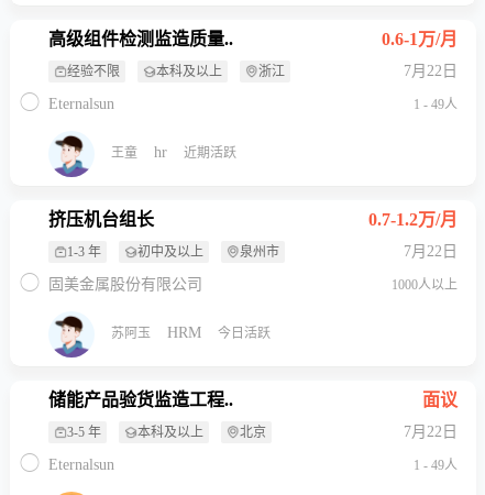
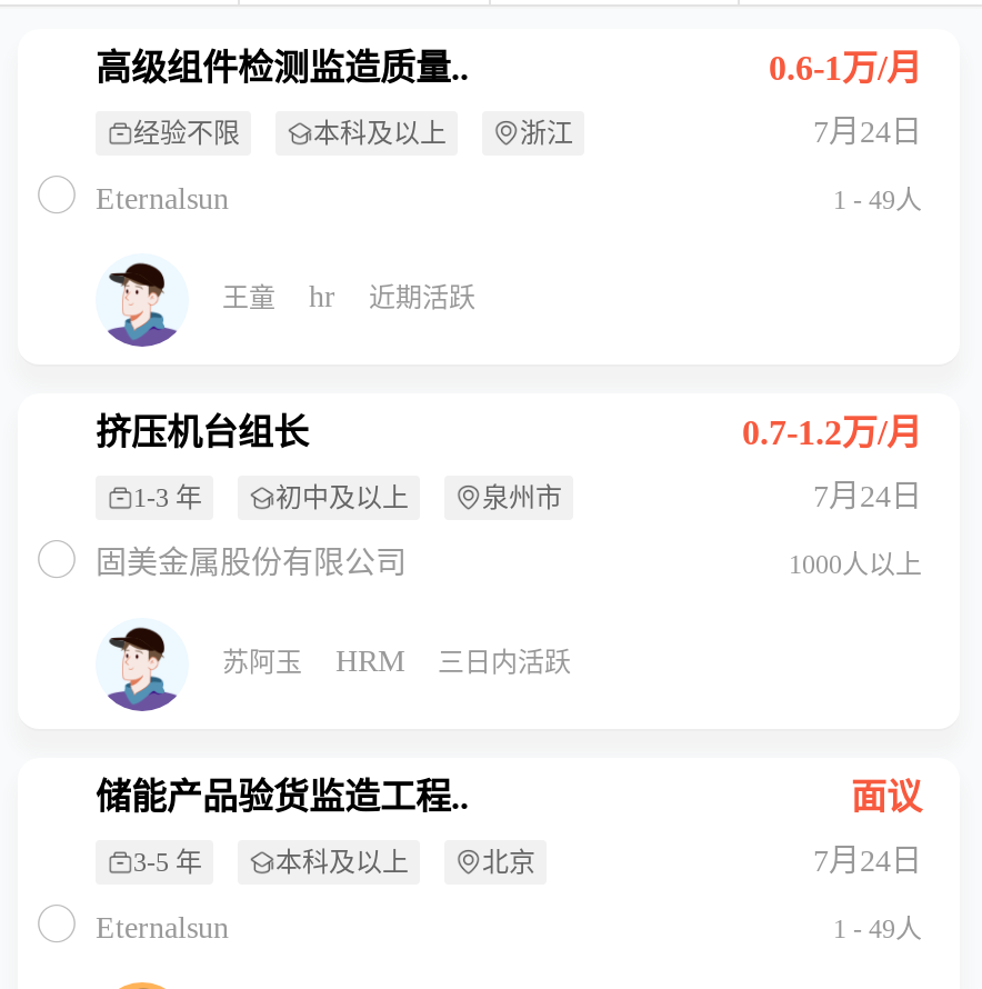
- 7月22日
+ 7月24日

- 7月22日
+ 7月24日

- 今日活跃
+ 三日内活跃

- 7月22日
+ 7月24日
